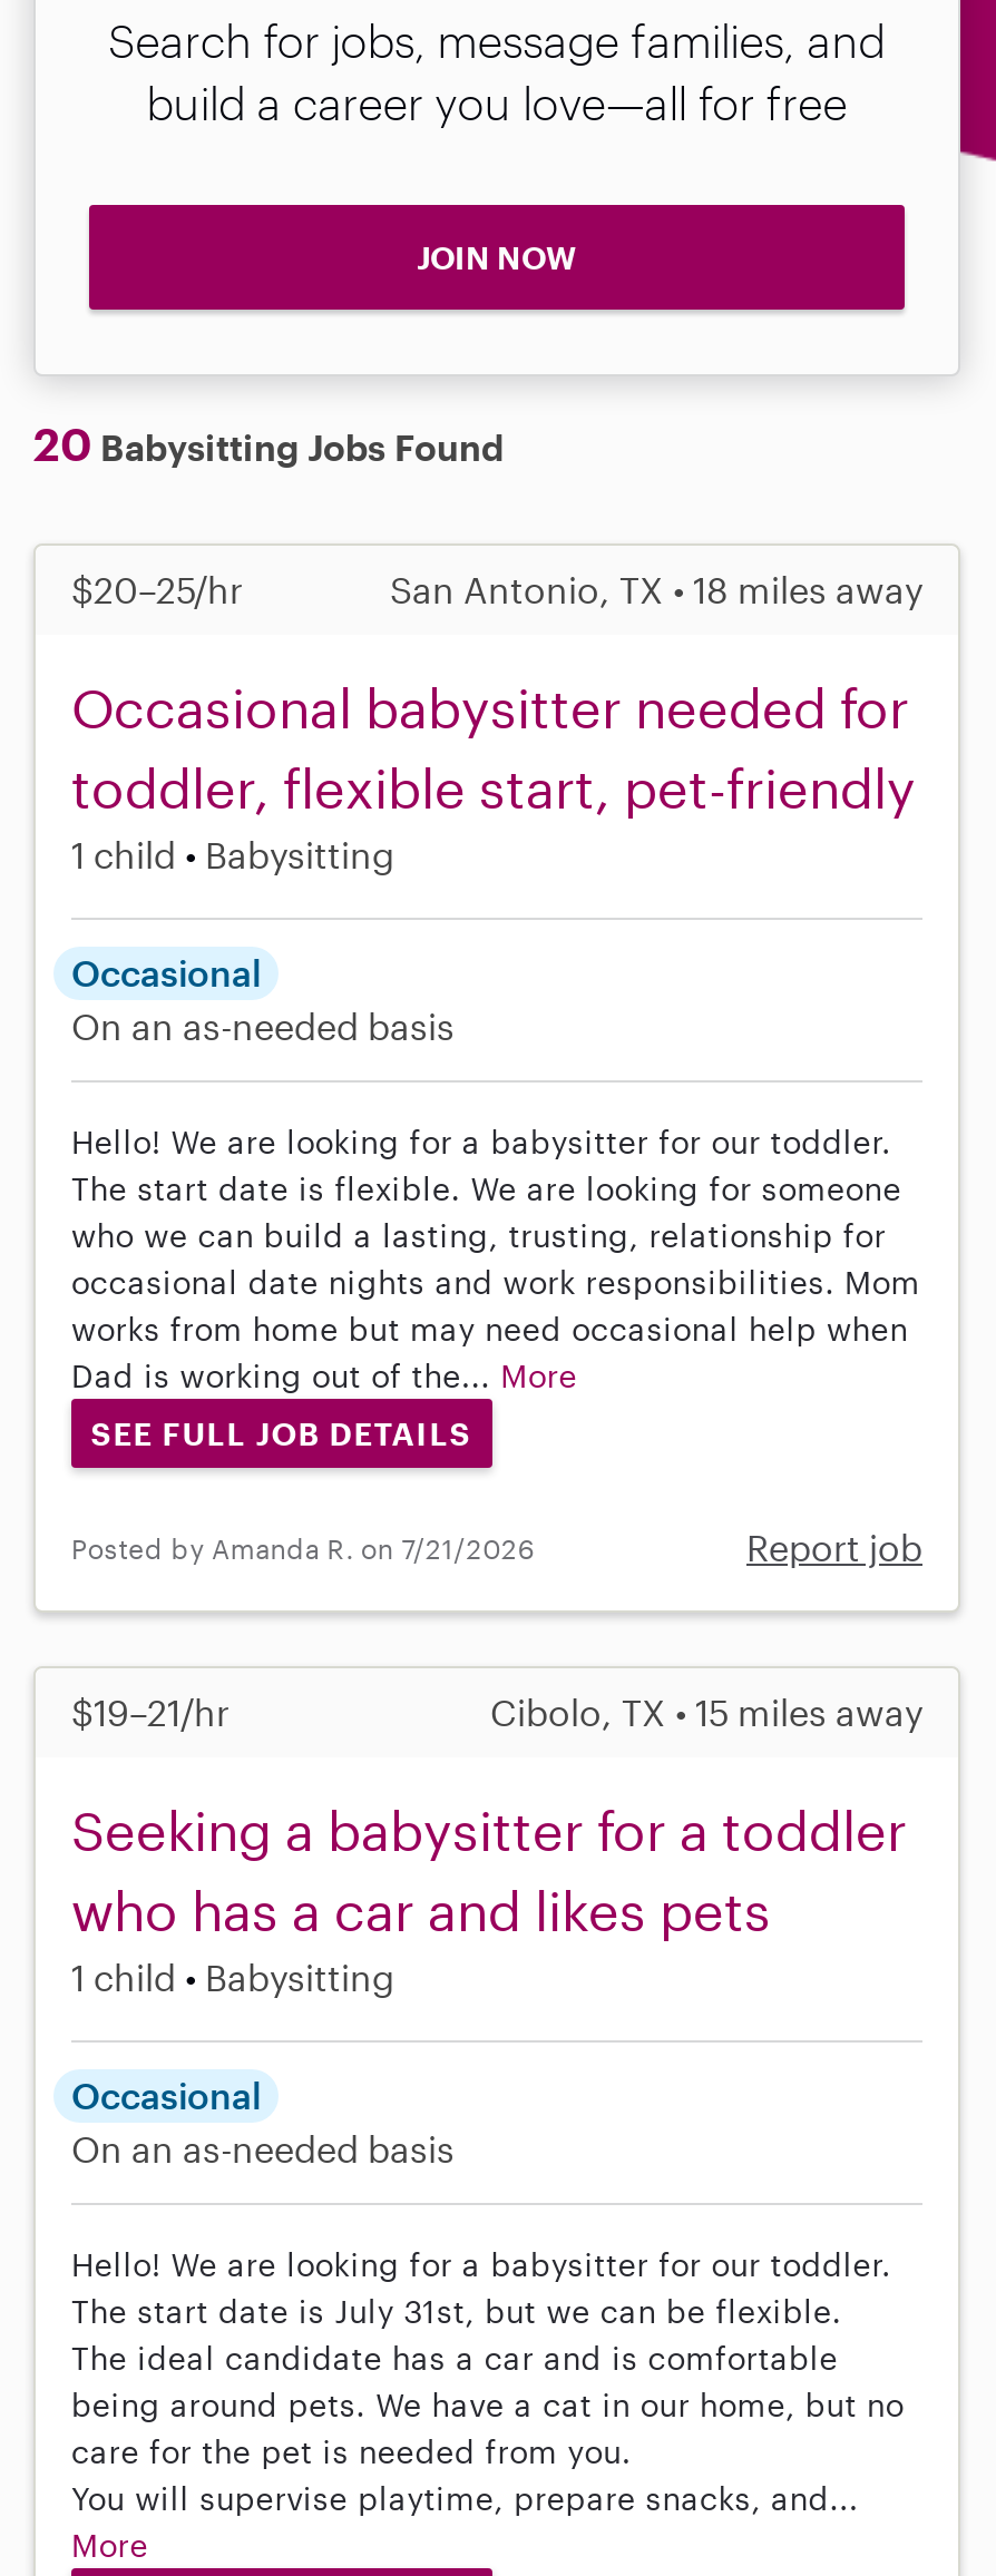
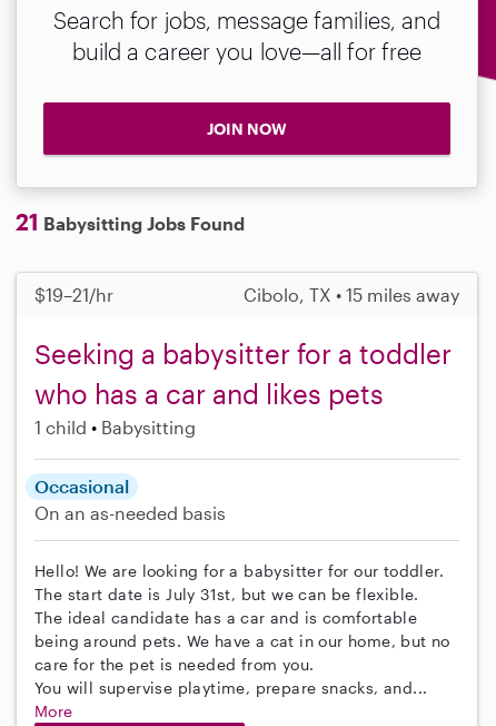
- 20 Babysitting Jobs Found
- $20–25/hr
- San Antonio, TX • 18 miles away
- Occasional babysitter needed for
- toddler, flexible start, pet-friendly
- 1 child
- Babysitting
- Occasional
- On an as-needed basis
- Hello! We are looking for a babysitter for our toddler.
- The start date is flexible. We are looking for someone
- who we can build a lasting, trusting, relationship for
- occasional date nights and work responsibilities. Mom
- works from home but may need occasional help when
- Dad is working out of the... More
- SEE FULL JOB DETAILS
- Posted by Amanda R. on 7/21/2026
- Report job
+ 21 Babysitting Jobs Found
